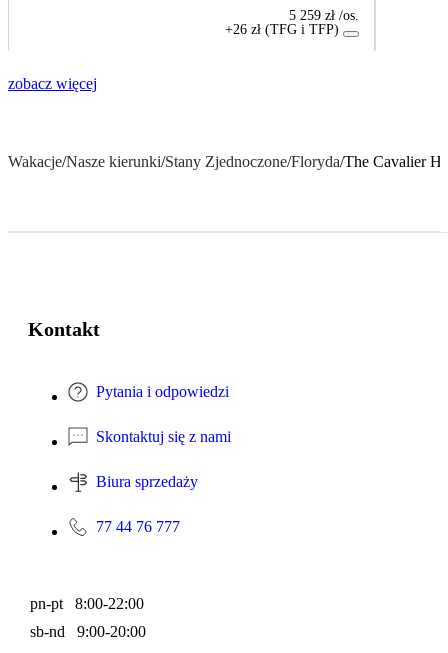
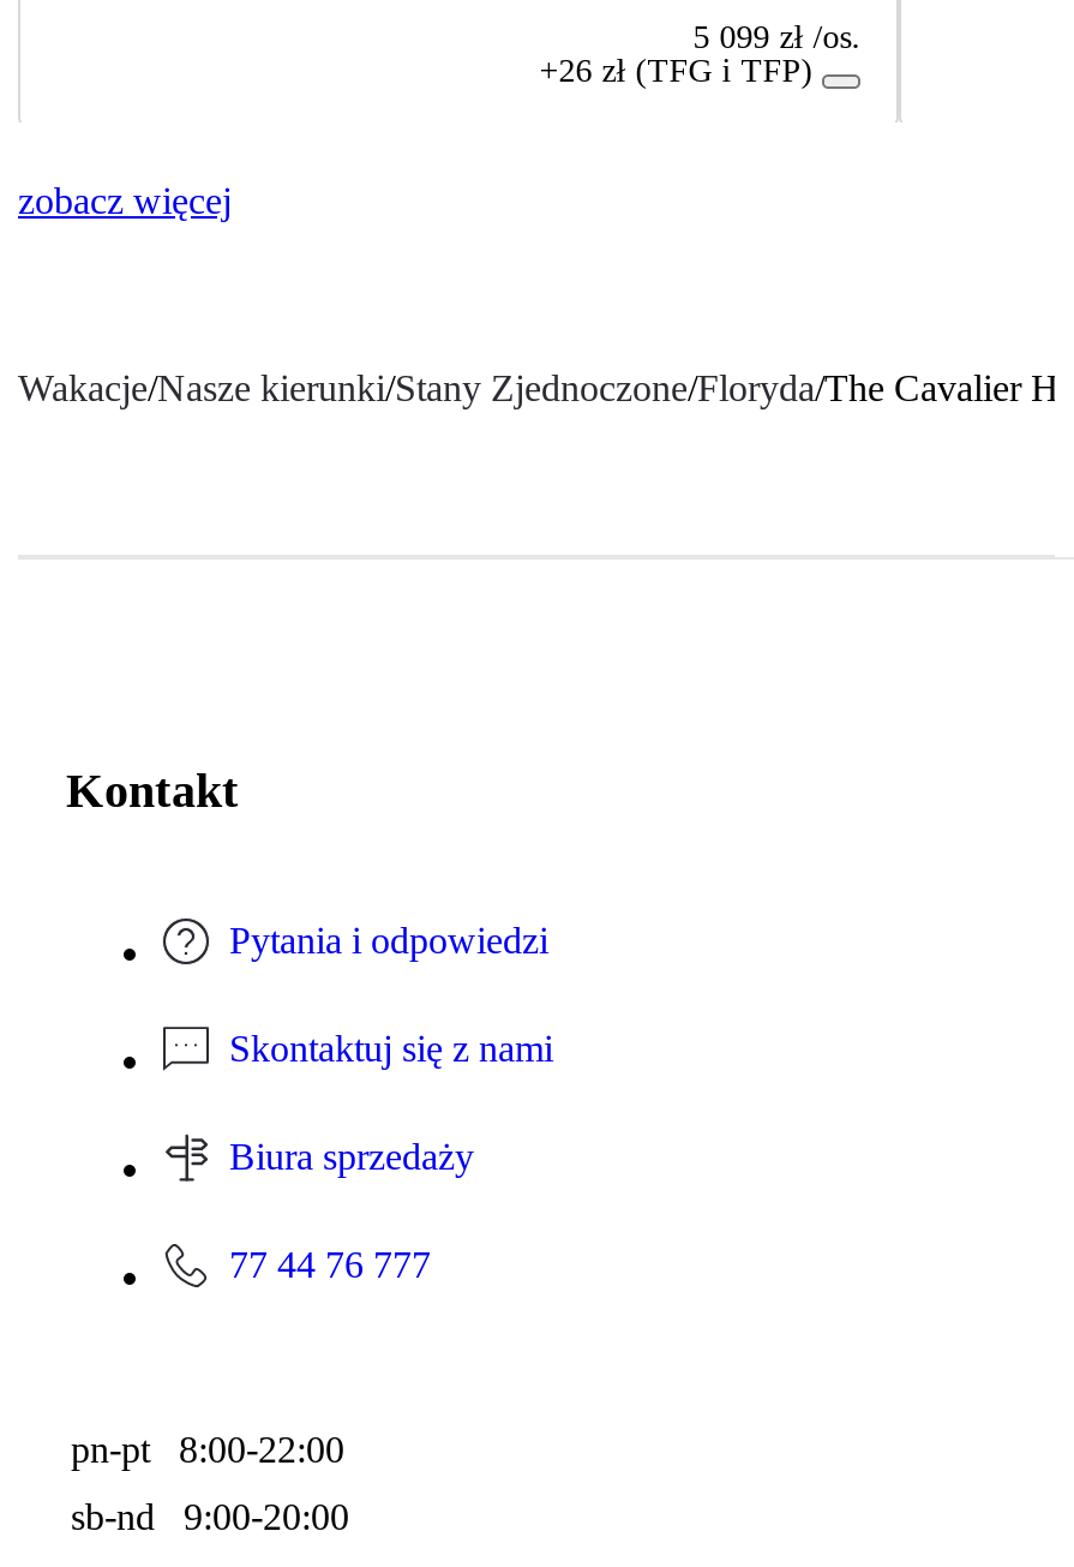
- 5 259 zł /os.
+ 5 099 zł /os.
